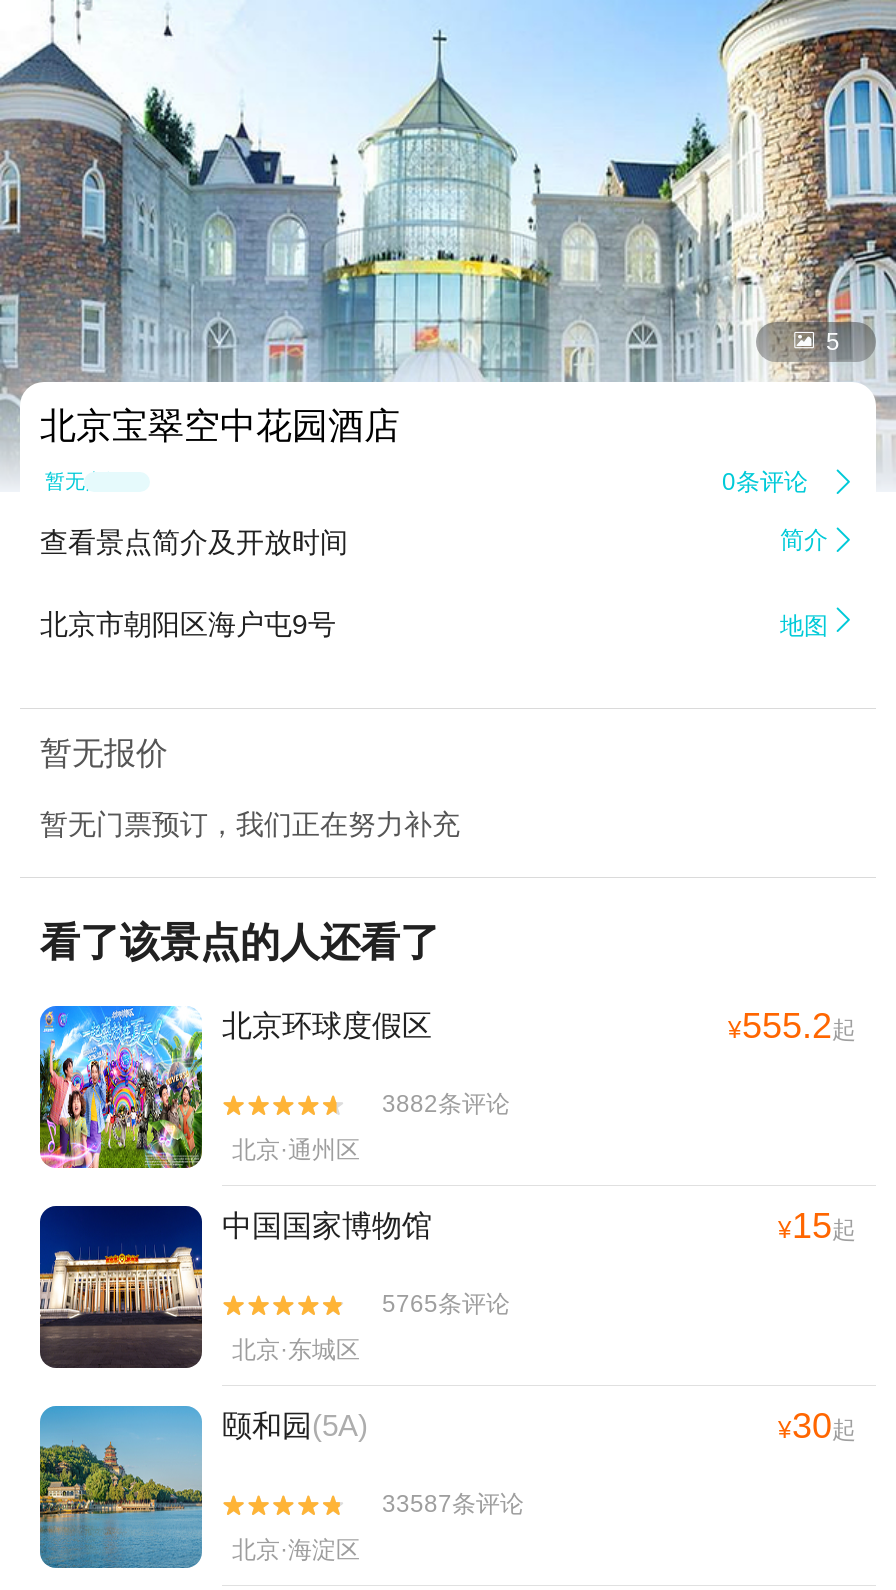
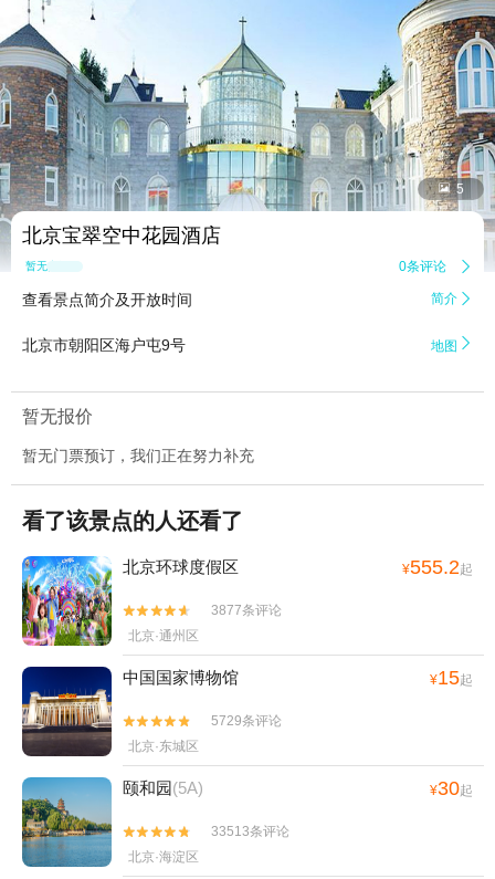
- 3882条评论
+ 3877条评论

- 5765条评论
+ 5729条评论

- 33587条评论
+ 33513条评论
